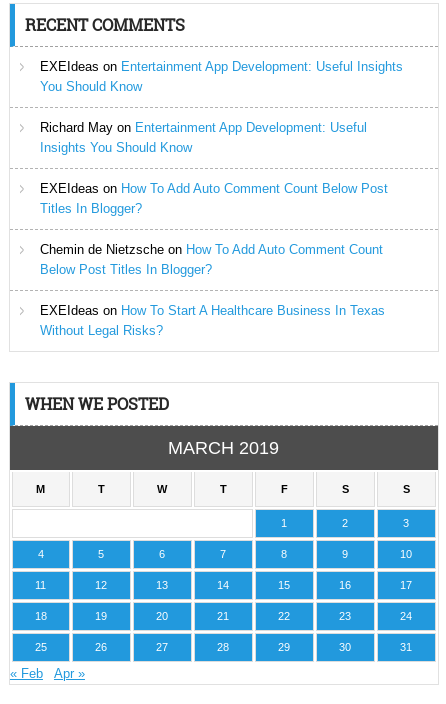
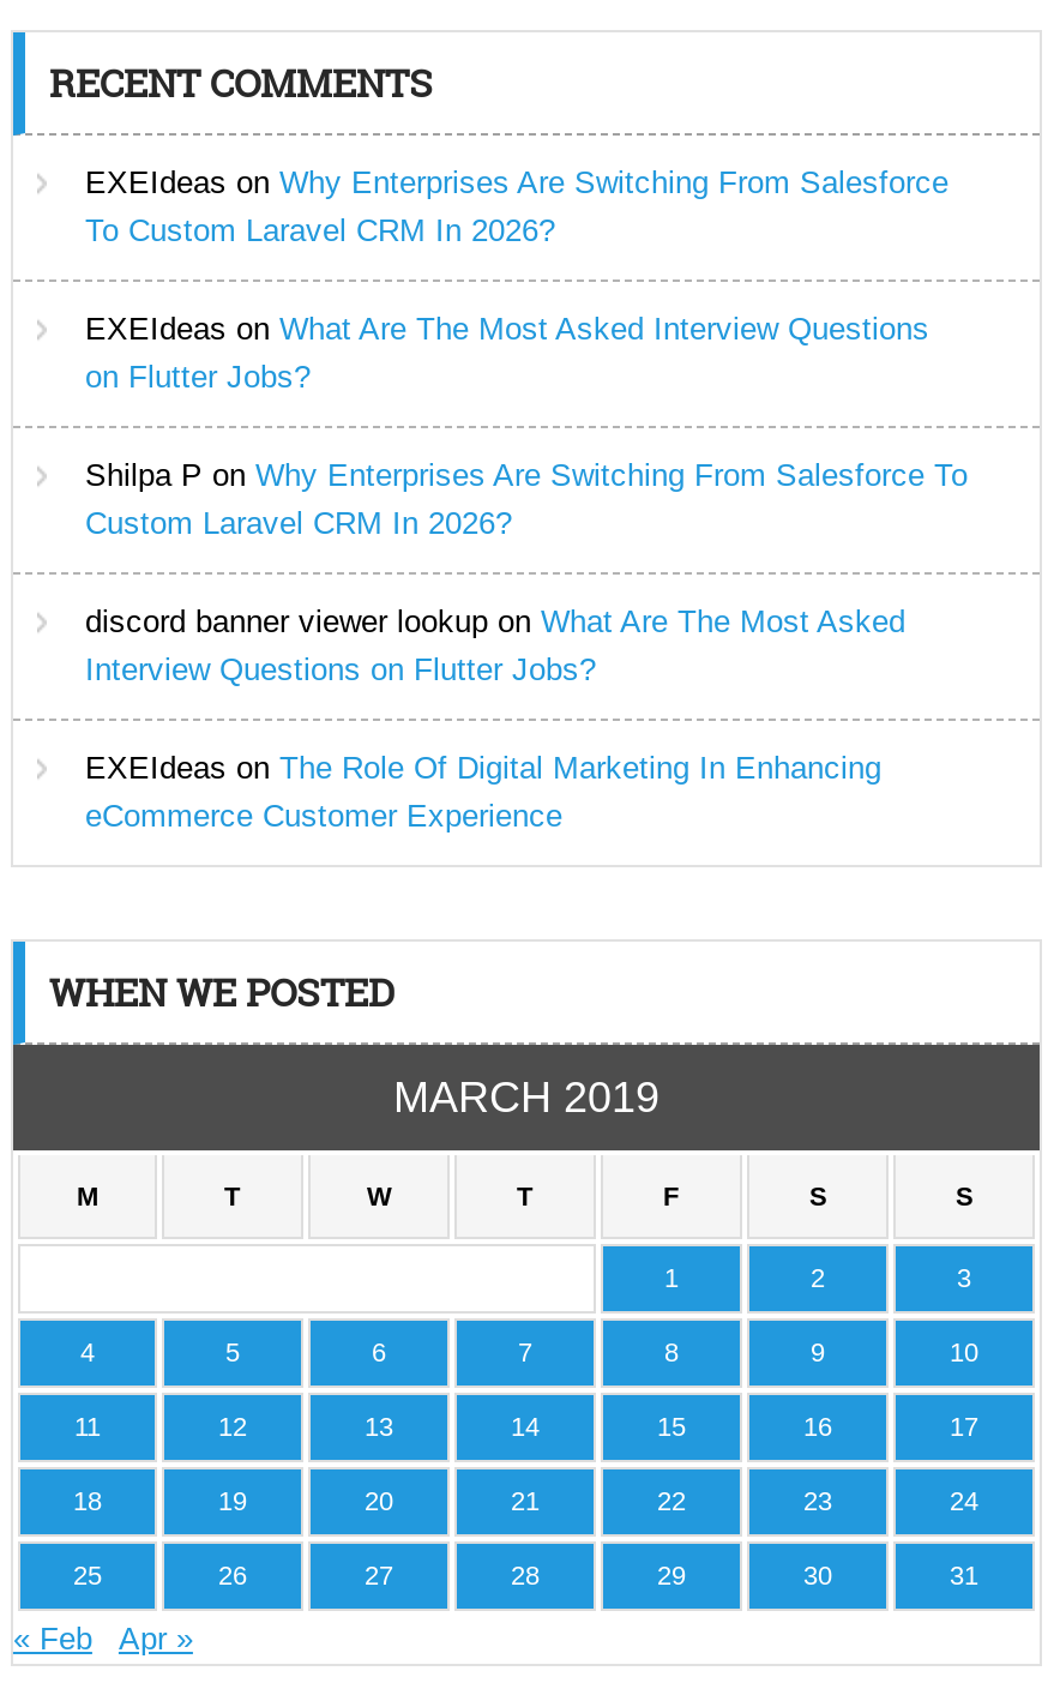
- EXEIdeas on Entertainment App Development: Useful Insights
- You Should Know
+ EXEIdeas on Why Enterprises Are Switching From Salesforce
+ To Custom Laravel CRM In 2026?

- Richard May on Entertainment App Development: Useful
- Insights You Should Know
+ EXEIdeas on What Are The Most Asked Interview Questions
+ on Flutter Jobs?

- EXEIdeas on How To Add Auto Comment Count Below Post
- Titles In Blogger?
+ Shilpa P on Why Enterprises Are Switching From Salesforce To
+ Custom Laravel CRM In 2026?

- Chemin de Nietzsche on How To Add Auto Comment Count
- Below Post Titles In Blogger?
+ discord banner viewer lookup on What Are The Most Asked
+ Interview Questions on Flutter Jobs?

- EXEIdeas on How To Start A Healthcare Business In Texas
- Without Legal Risks?
+ EXEIdeas on The Role Of Digital Marketing In Enhancing
+ eCommerce Customer Experience
